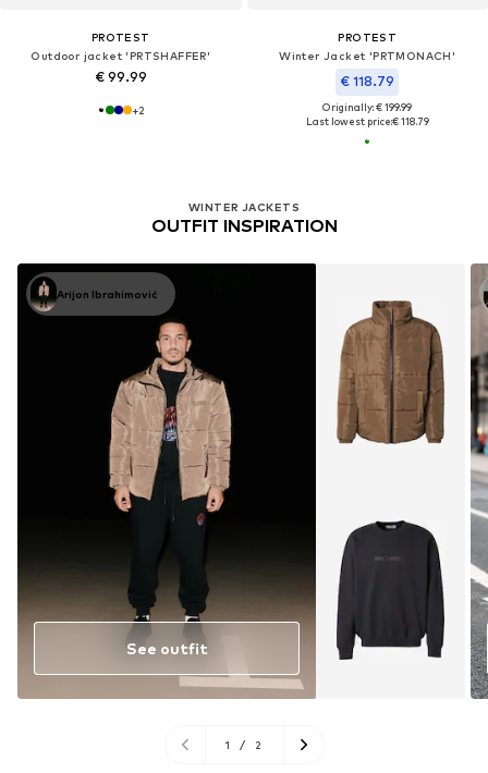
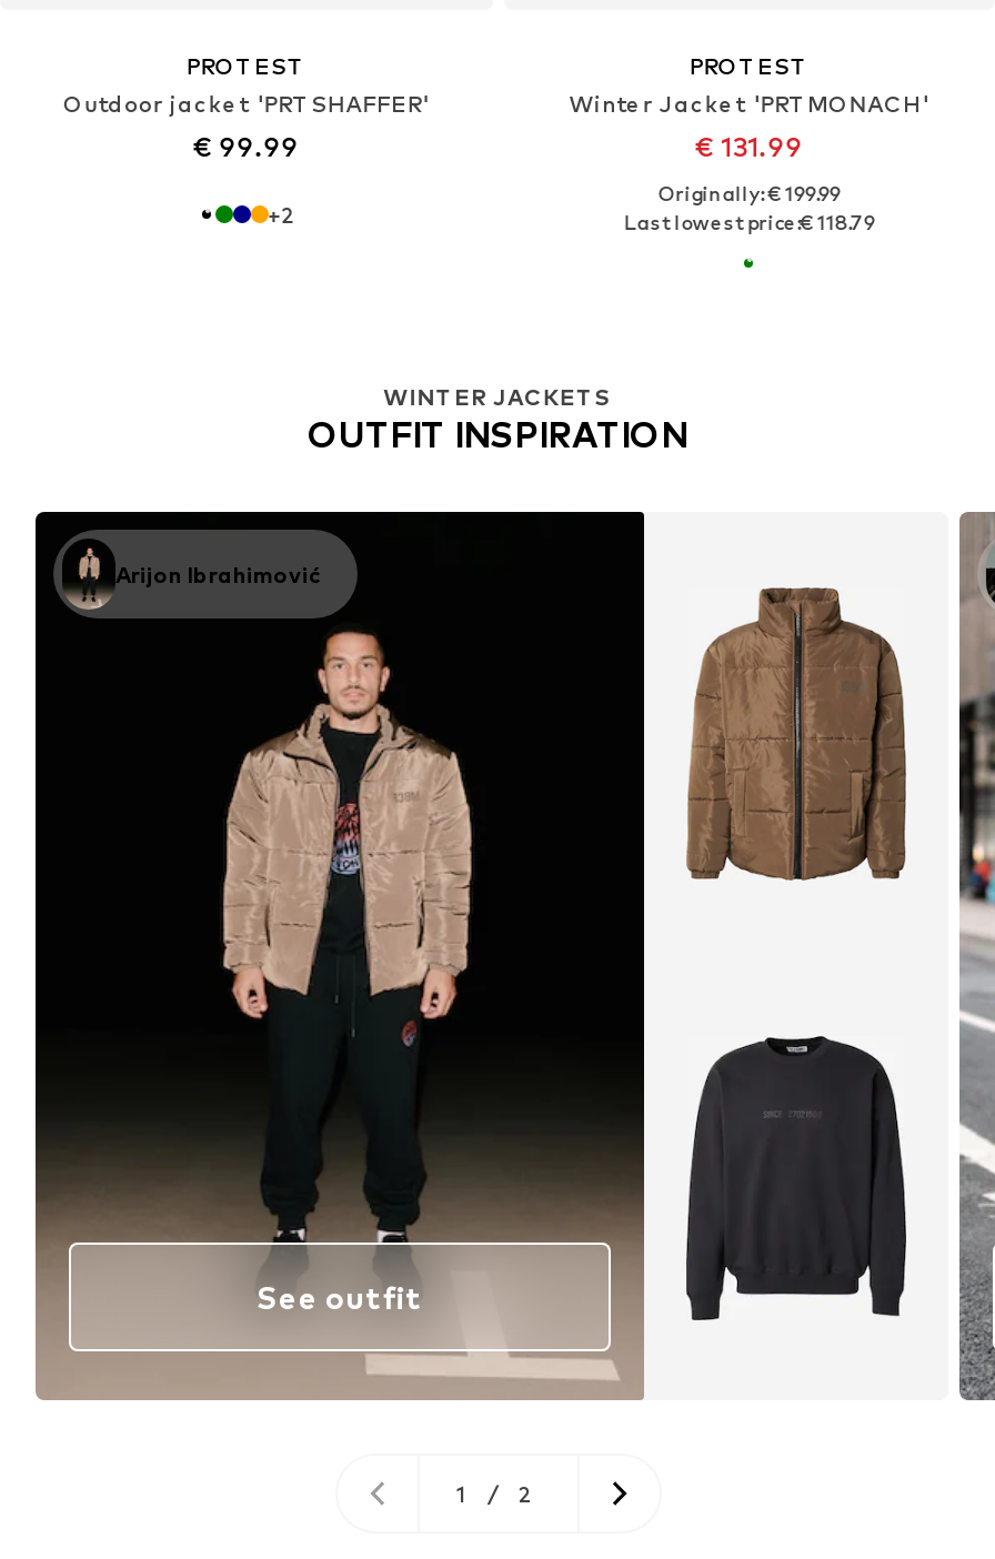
- € 118.79
+ € 131.99
